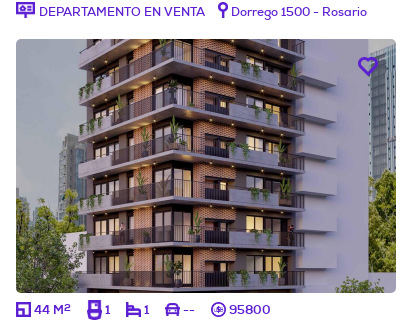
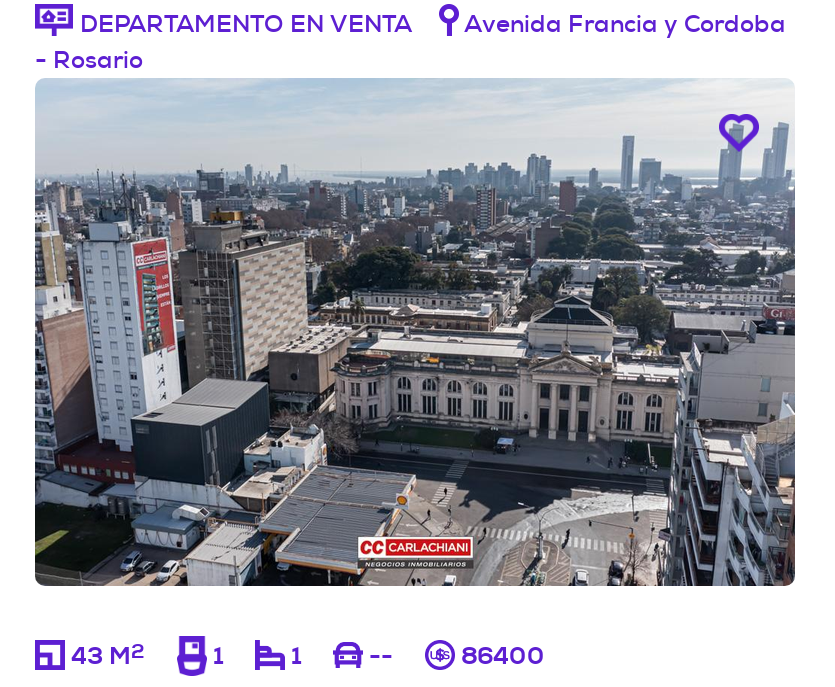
- Dorrego 1500 - Rosario
+ Avenida Francia y Cordoba
+ - Rosario

- [image]
- 44 M2
+ [image]
+ 43 M2

- 95800
+ 86400
